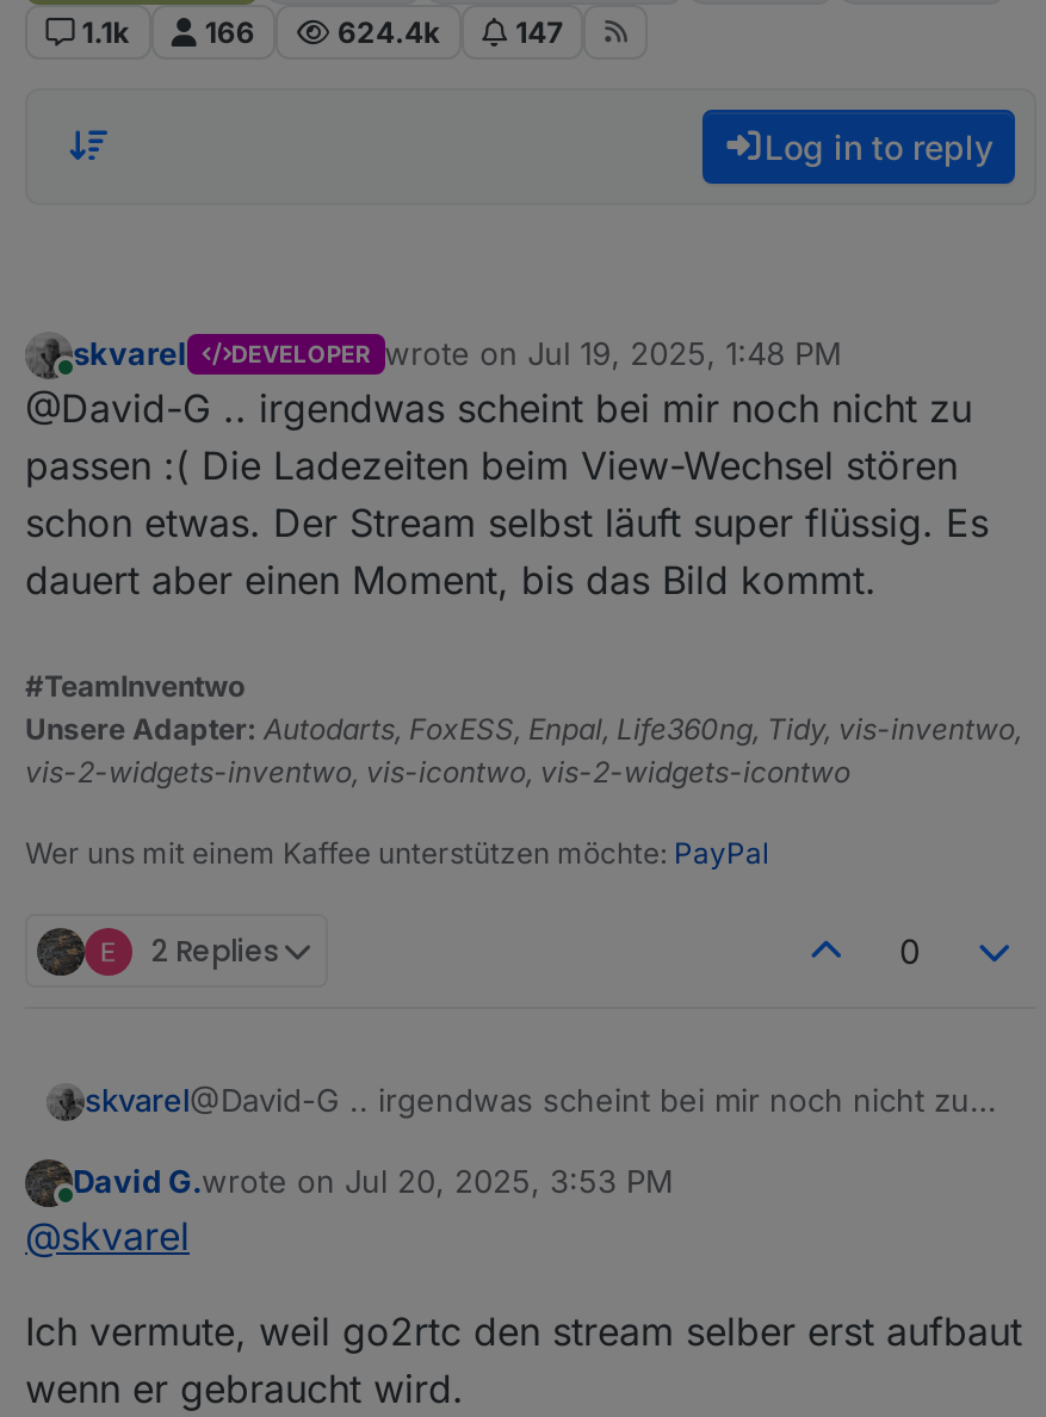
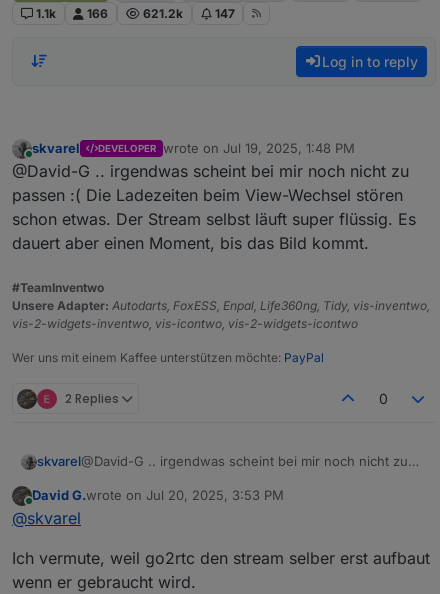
- 624.4k
+ 621.2k
